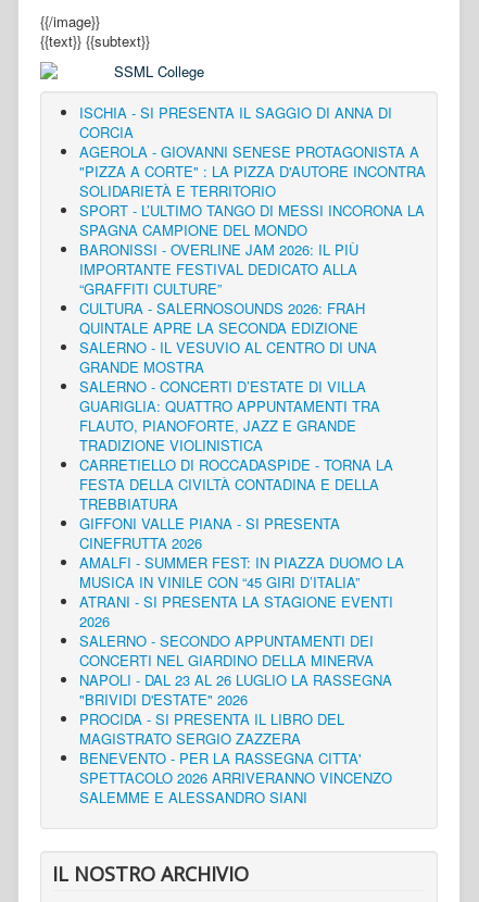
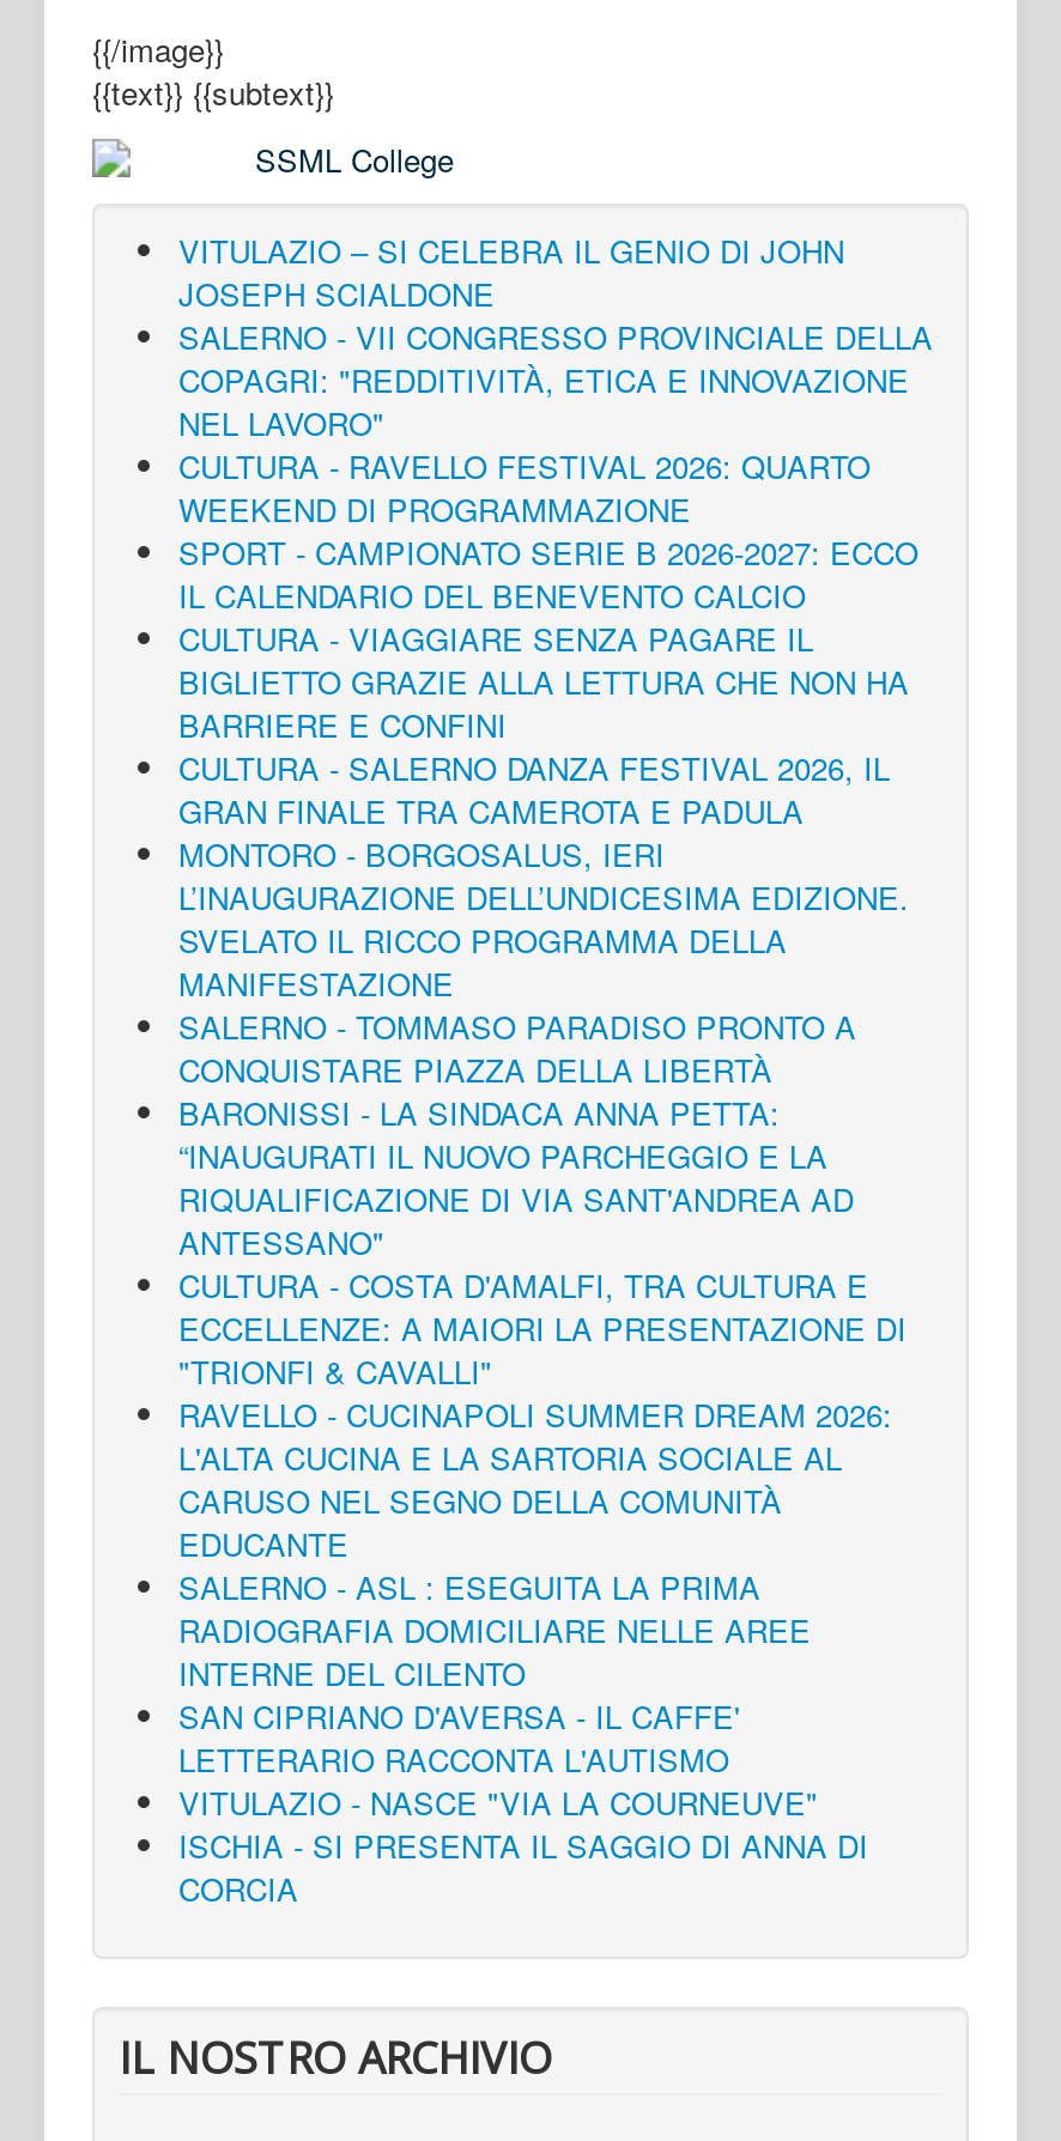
+ VITULAZIO – SI CELEBRA IL GENIO DI JOHN
+ JOSEPH SCIALDONE
+ SALERNO - VII CONGRESSO PROVINCIALE DELLA
+ COPAGRI: "REDDITIVITÀ, ETICA E INNOVAZIONE
+ NEL LAVORO"
+ CULTURA - RAVELLO FESTIVAL 2026: QUARTO
+ WEEKEND DI PROGRAMMAZIONE
+ SPORT - CAMPIONATO SERIE B 2026-2027: ECCO
+ IL CALENDARIO DEL BENEVENTO CALCIO
+ CULTURA - VIAGGIARE SENZA PAGARE IL
+ BIGLIETTO GRAZIE ALLA LETTURA CHE NON HA
+ BARRIERE E CONFINI
+ CULTURA - SALERNO DANZA FESTIVAL 2026, IL
+ GRAN FINALE TRA CAMEROTA E PADULA
+ MONTORO - BORGOSALUS, IERI
+ L’INAUGURAZIONE DELL’UNDICESIMA EDIZIONE.
+ SVELATO IL RICCO PROGRAMMA DELLA
+ MANIFESTAZIONE
+ SALERNO - TOMMASO PARADISO PRONTO A
+ CONQUISTARE PIAZZA DELLA LIBERTÀ
+ BARONISSI - LA SINDACA ANNA PETTA:
+ “INAUGURATI IL NUOVO PARCHEGGIO E LA
+ RIQUALIFICAZIONE DI VIA SANT'ANDREA AD
+ ANTESSANO"
+ CULTURA - COSTA D'AMALFI, TRA CULTURA E
+ ECCELLENZE: A MAIORI LA PRESENTAZIONE DI
+ "TRIONFI & CAVALLI"
+ RAVELLO - CUCINAPOLI SUMMER DREAM 2026:
+ L'ALTA CUCINA E LA SARTORIA SOCIALE AL
+ CARUSO NEL SEGNO DELLA COMUNITÀ
+ EDUCANTE
+ SALERNO - ASL : ESEGUITA LA PRIMA
+ RADIOGRAFIA DOMICILIARE NELLE AREE
+ INTERNE DEL CILENTO
+ SAN CIPRIANO D'AVERSA - IL CAFFE'
+ LETTERARIO RACCONTA L'AUTISMO
+ VITULAZIO - NASCE "VIA LA COURNEUVE"

moved down: ISCHIA - SI PRESENTA IL SAGGIO DI ANNA DI | CORCIA

- AGEROLA - GIOVANNI SENESE PROTAGONISTA A
- "PIZZA A CORTE" : LA PIZZA D'AUTORE INCONTRA
- SOLIDARIETÀ E TERRITORIO
- SPORT - L’ULTIMO TANGO DI MESSI INCORONA LA
- SPAGNA CAMPIONE DEL MONDO
- BARONISSI - OVERLINE JAM 2026: IL PIÙ
- IMPORTANTE FESTIVAL DEDICATO ALLA
- “GRAFFITI CULTURE”
- CULTURA - SALERNOSOUNDS 2026: FRAH
- QUINTALE APRE LA SECONDA EDIZIONE
- SALERNO - IL VESUVIO AL CENTRO DI UNA
- GRANDE MOSTRA
- SALERNO - CONCERTI D’ESTATE DI VILLA
- GUARIGLIA: QUATTRO APPUNTAMENTI TRA
- FLAUTO, PIANOFORTE, JAZZ E GRANDE
- TRADIZIONE VIOLINISTICA
- CARRETIELLO DI ROCCADASPIDE - TORNA LA
- FESTA DELLA CIVILTÀ CONTADINA E DELLA
- TREBBIATURA
- GIFFONI VALLE PIANA - SI PRESENTA
- CINEFRUTTA 2026
- AMALFI - SUMMER FEST: IN PIAZZA DUOMO LA
- MUSICA IN VINILE CON “45 GIRI D’ITALIA”
- ATRANI - SI PRESENTA LA STAGIONE EVENTI
- 2026
- SALERNO - SECONDO APPUNTAMENTI DEI
- CONCERTI NEL GIARDINO DELLA MINERVA
- NAPOLI - DAL 23 AL 26 LUGLIO LA RASSEGNA
- "BRIVIDI D'ESTATE" 2026
- PROCIDA - SI PRESENTA IL LIBRO DEL
- MAGISTRATO SERGIO ZAZZERA
- BENEVENTO - PER LA RASSEGNA CITTA'
- SPETTACOLO 2026 ARRIVERANNO VINCENZO
- SALEMME E ALESSANDRO SIANI
